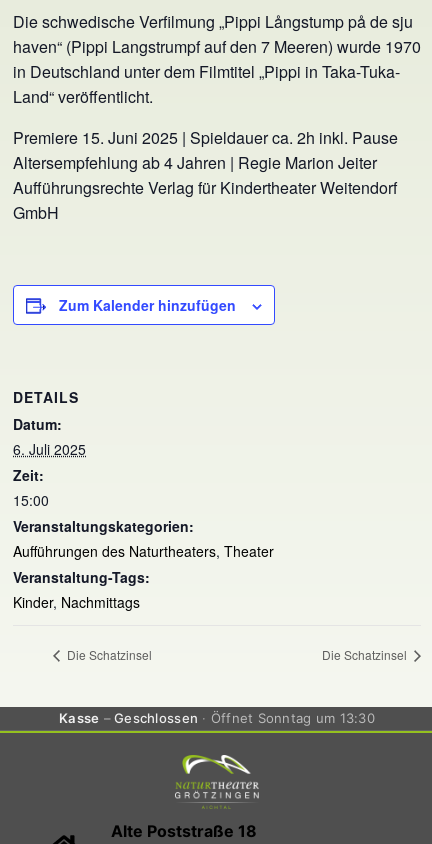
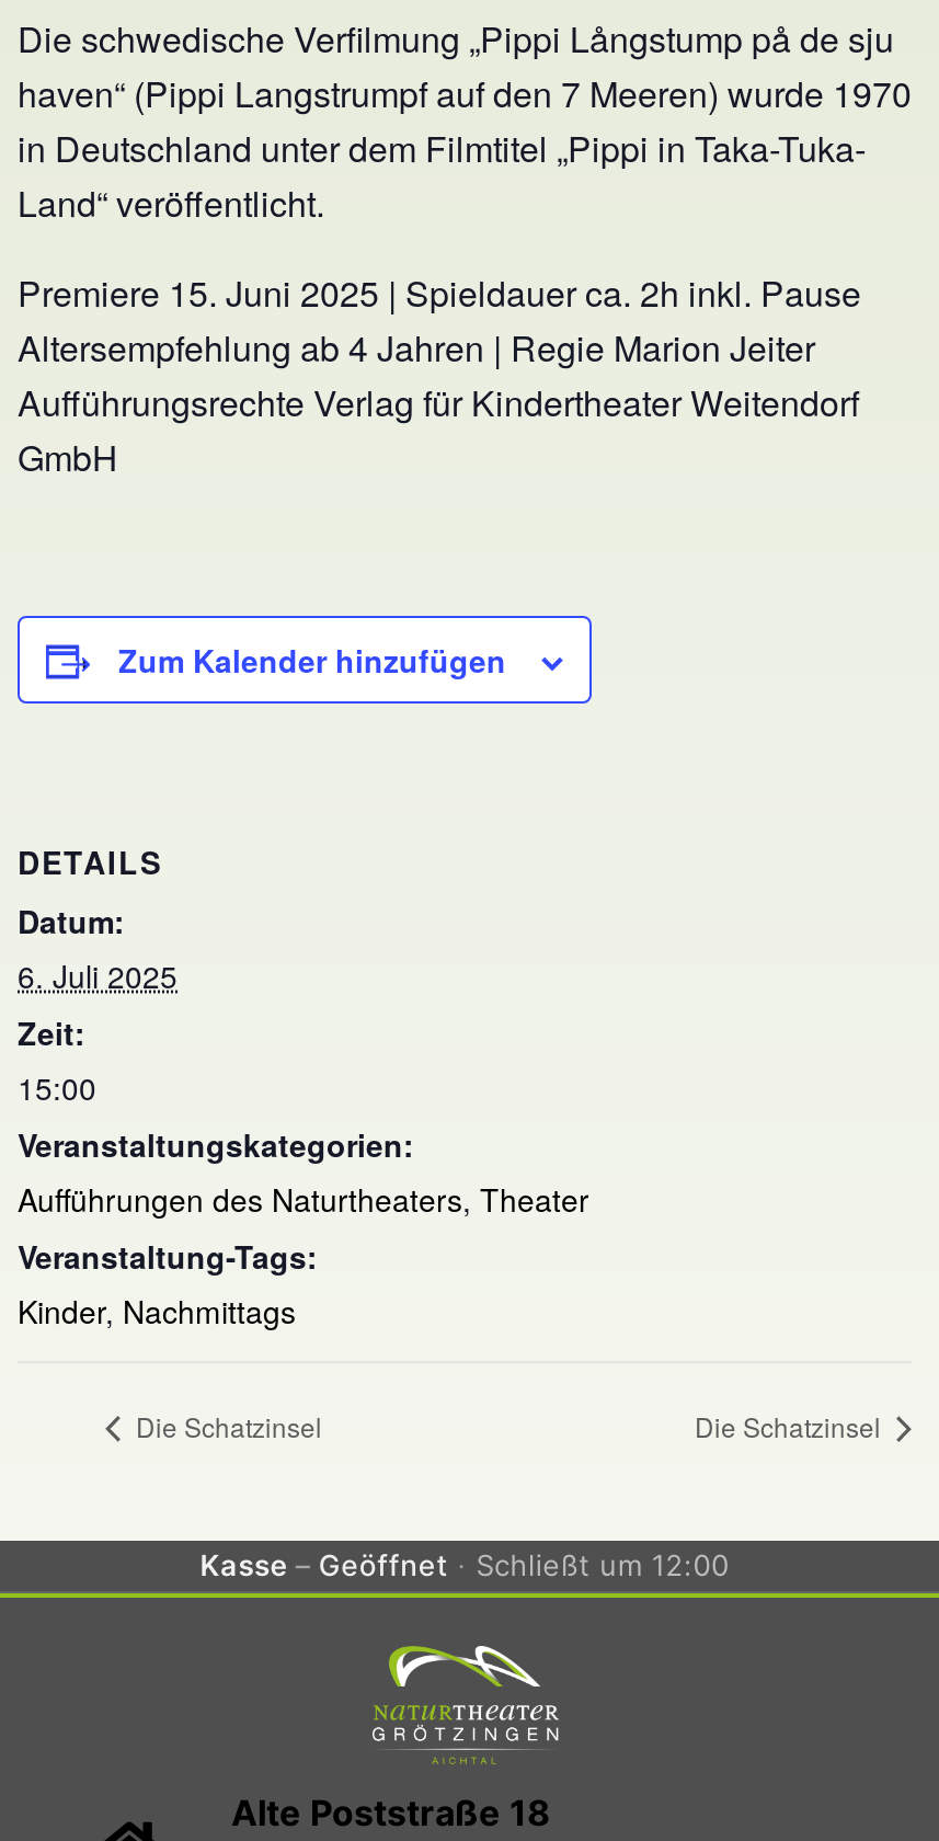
- Geschlossen
- Öffnet Sonntag um 13:30
+ Geöffnet
+ Schließt um 12:00
